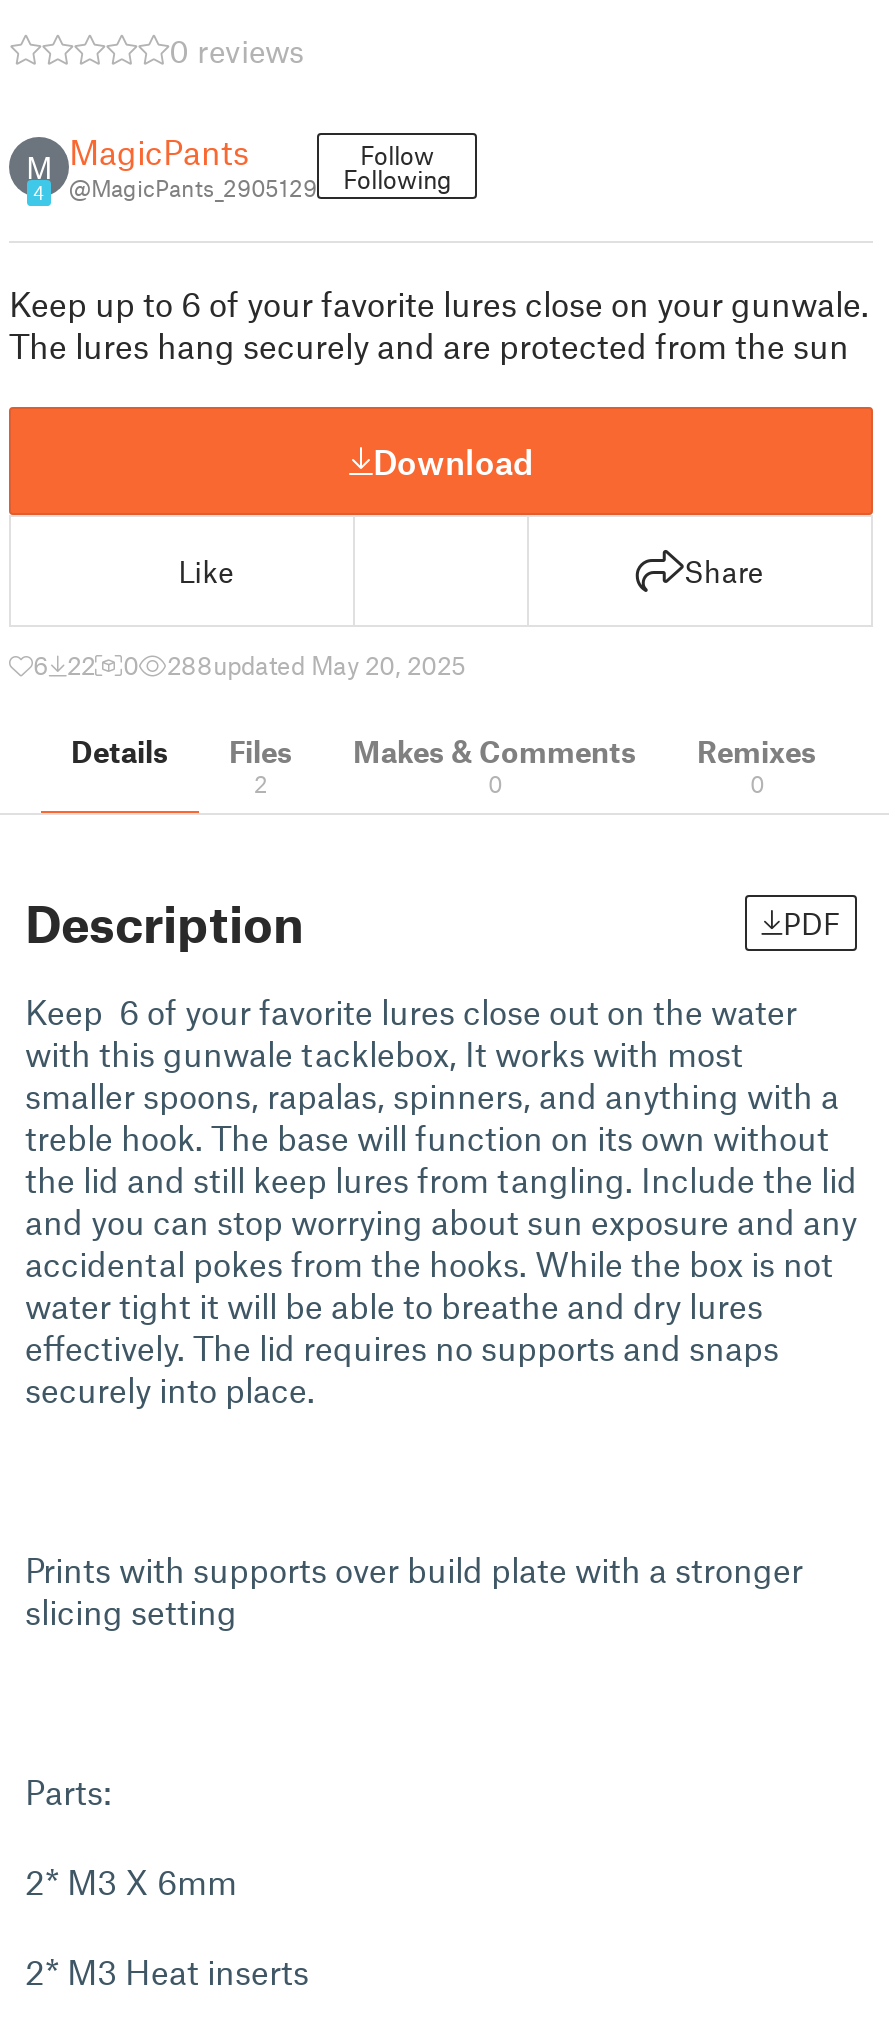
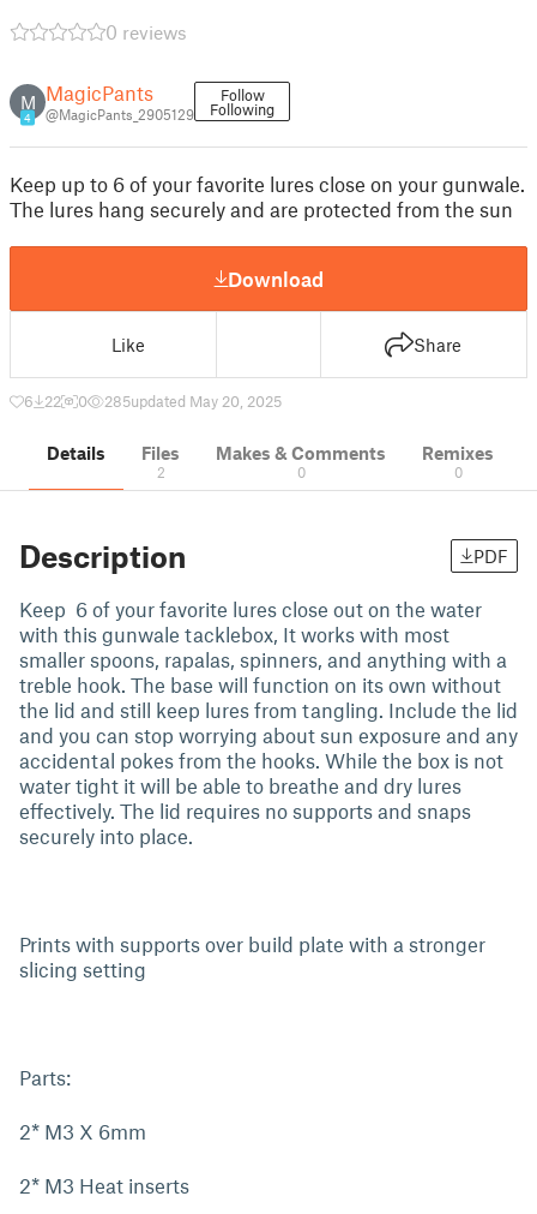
- 288updated May 20, 2025
+ 285updated May 20, 2025
